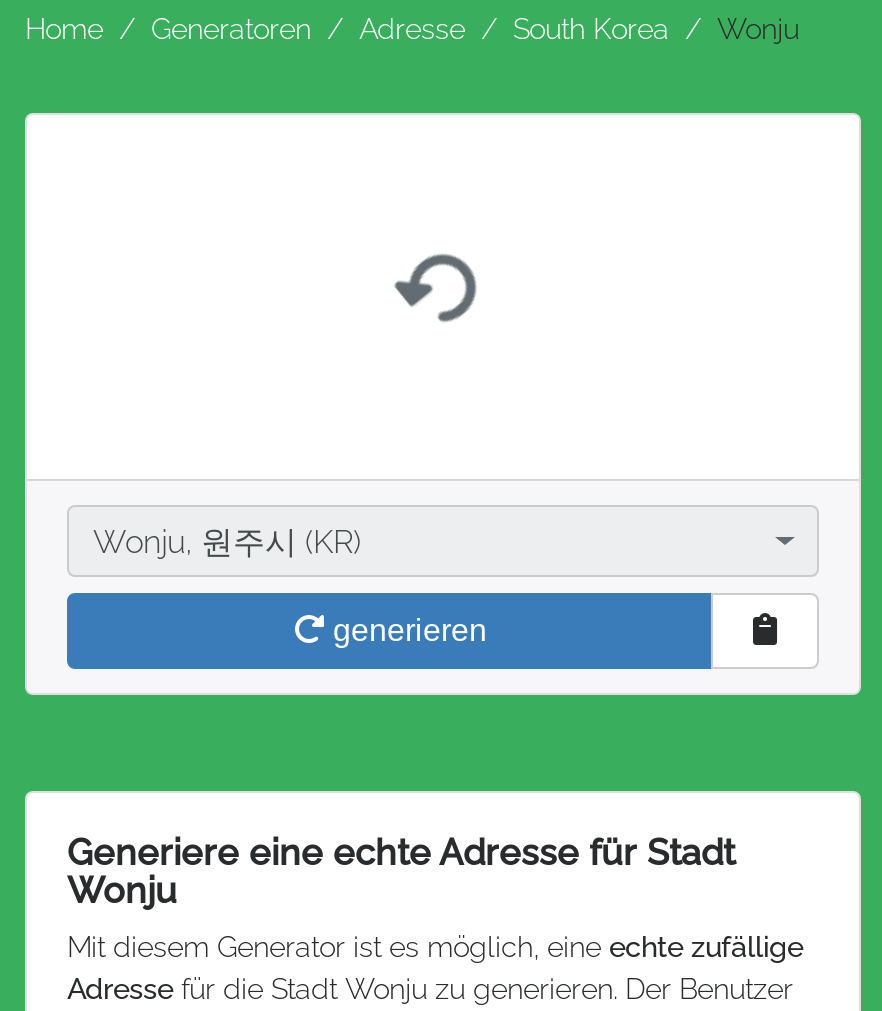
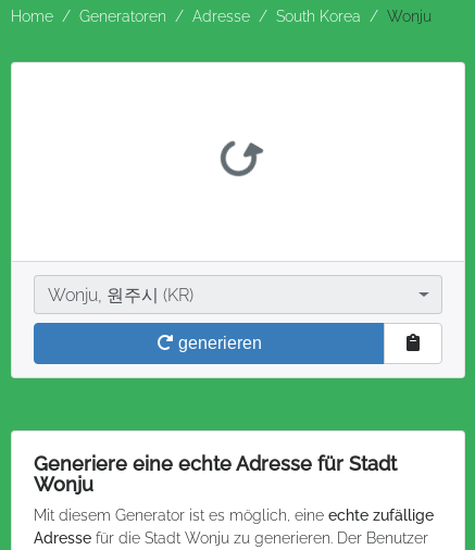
- [image]
+ [image]
